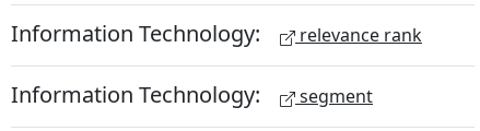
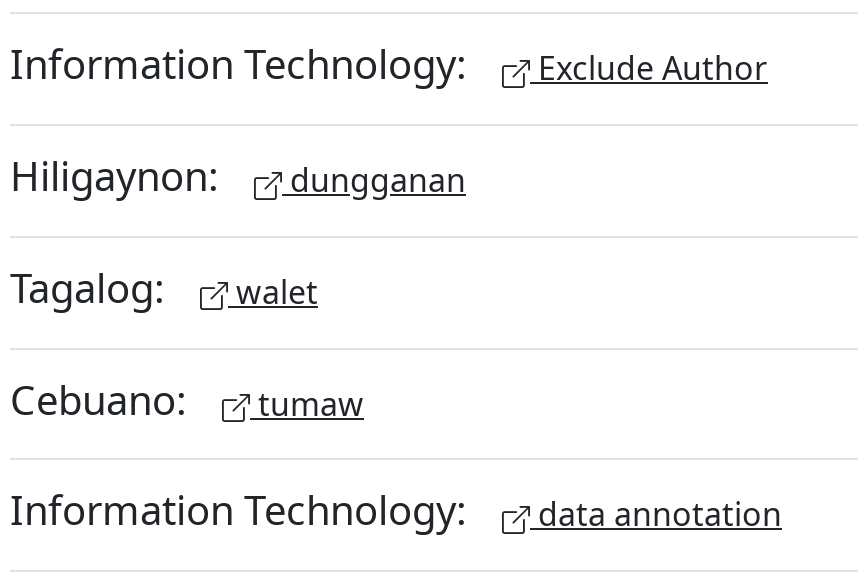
- relevance rank
+ Exclude Author
+ Hiligaynon:
+ dungganan
+ Tagalog:
+ walet
+ Cebuano:
+ tumaw

- segment
+ data annotation
